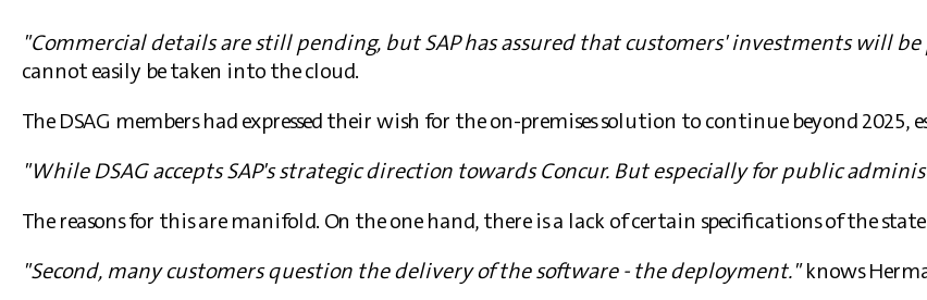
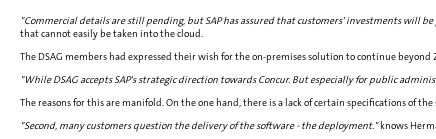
- cannot easily be taken into the cloud.
+ that cannot easily be taken into the cloud.
